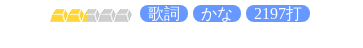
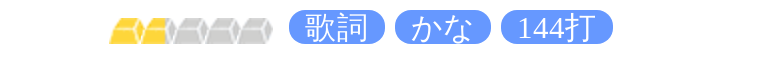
- 2197打
+ 144打
